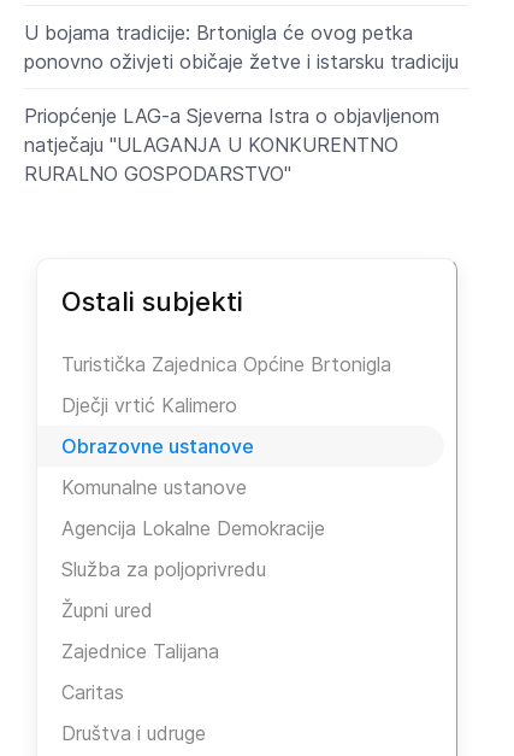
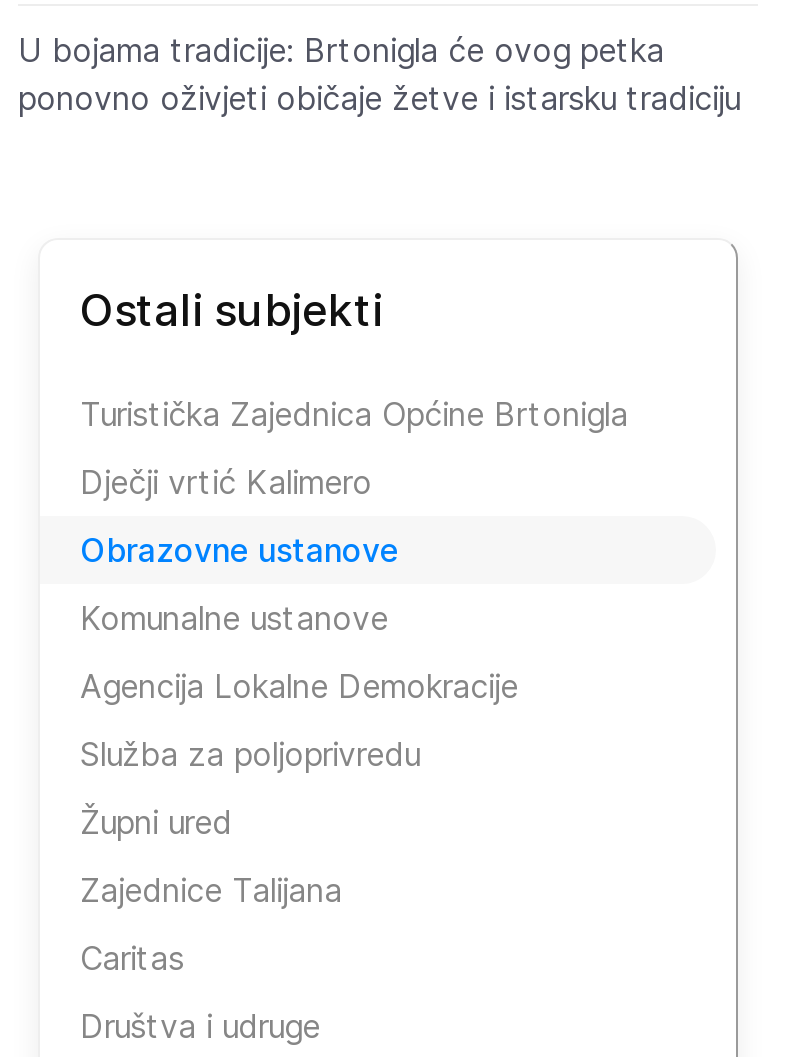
- Priopćenje LAG-a Sjeverna Istra o objavljenom
- natječaju "ULAGANJA U KONKURENTNO
- RURALNO GOSPODARSTVO"
